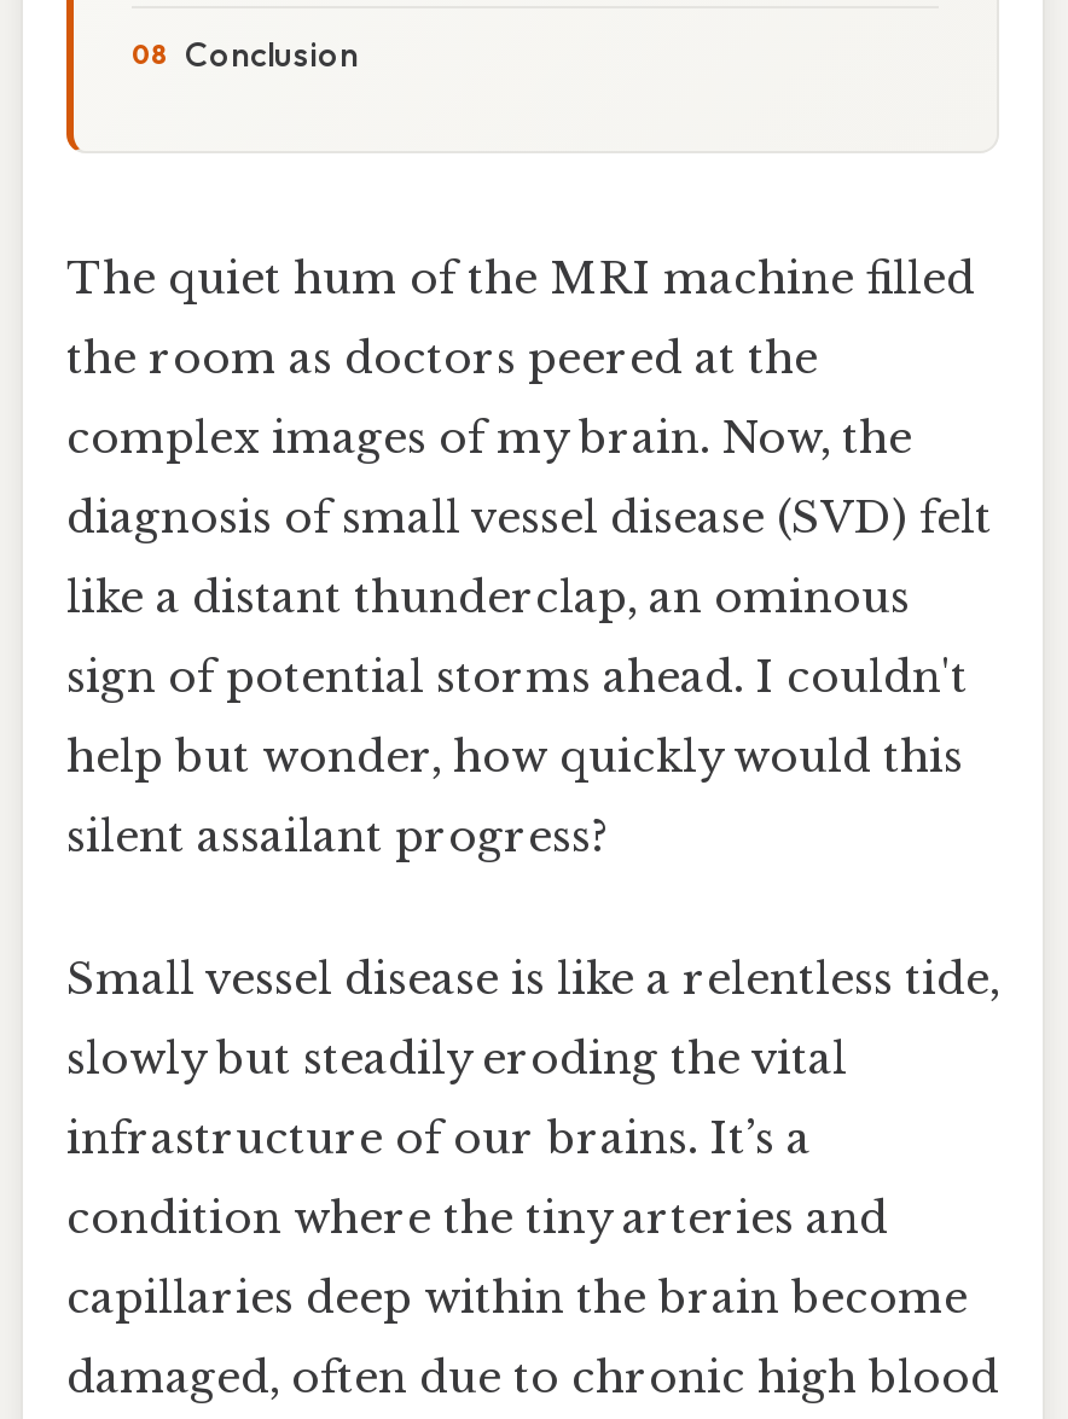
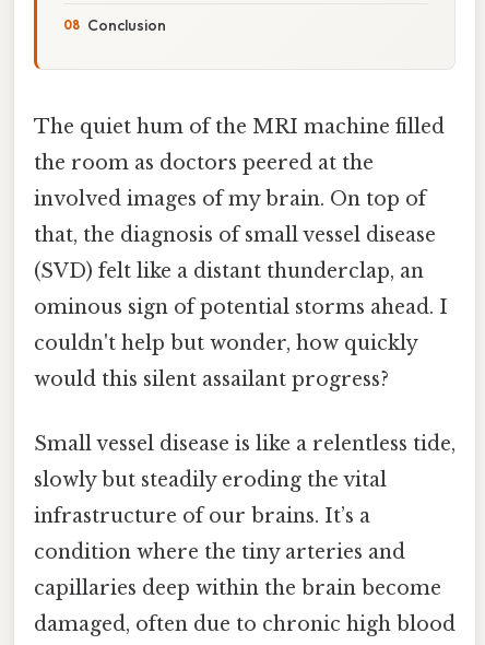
- complex images of my brain. Now, the
+ involved images of my brain. On top of

- diagnosis of small vessel disease (SVD) felt
+ that, the diagnosis of small vessel disease

- like a distant thunderclap, an ominous
+ (SVD) felt like a distant thunderclap, an

- sign of potential storms ahead. I couldn't
+ ominous sign of potential storms ahead. I

- help but wonder, how quickly would this
+ couldn't help but wonder, how quickly

- silent assailant progress?
+ would this silent assailant progress?
